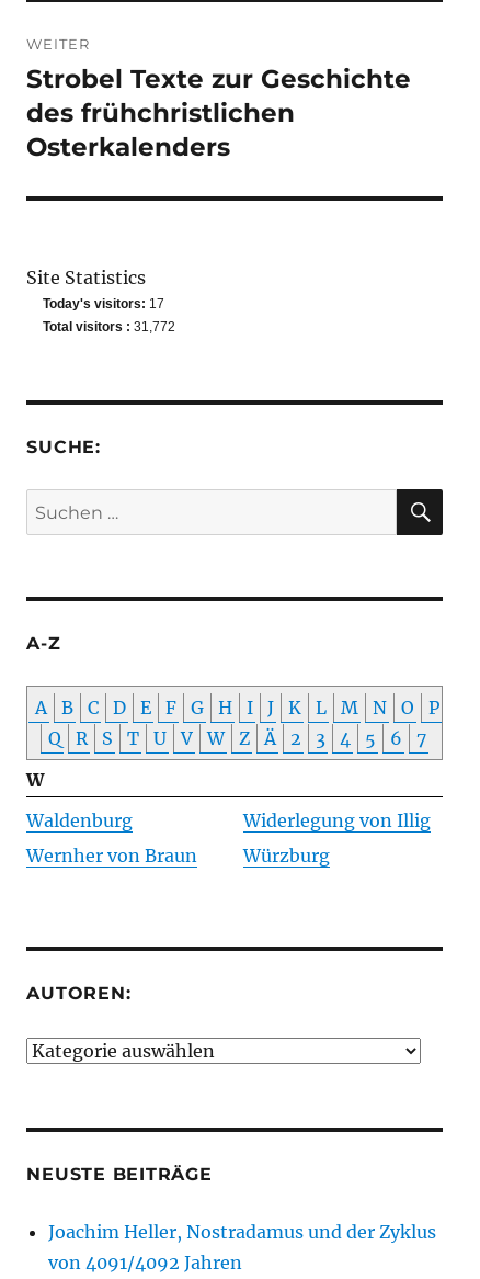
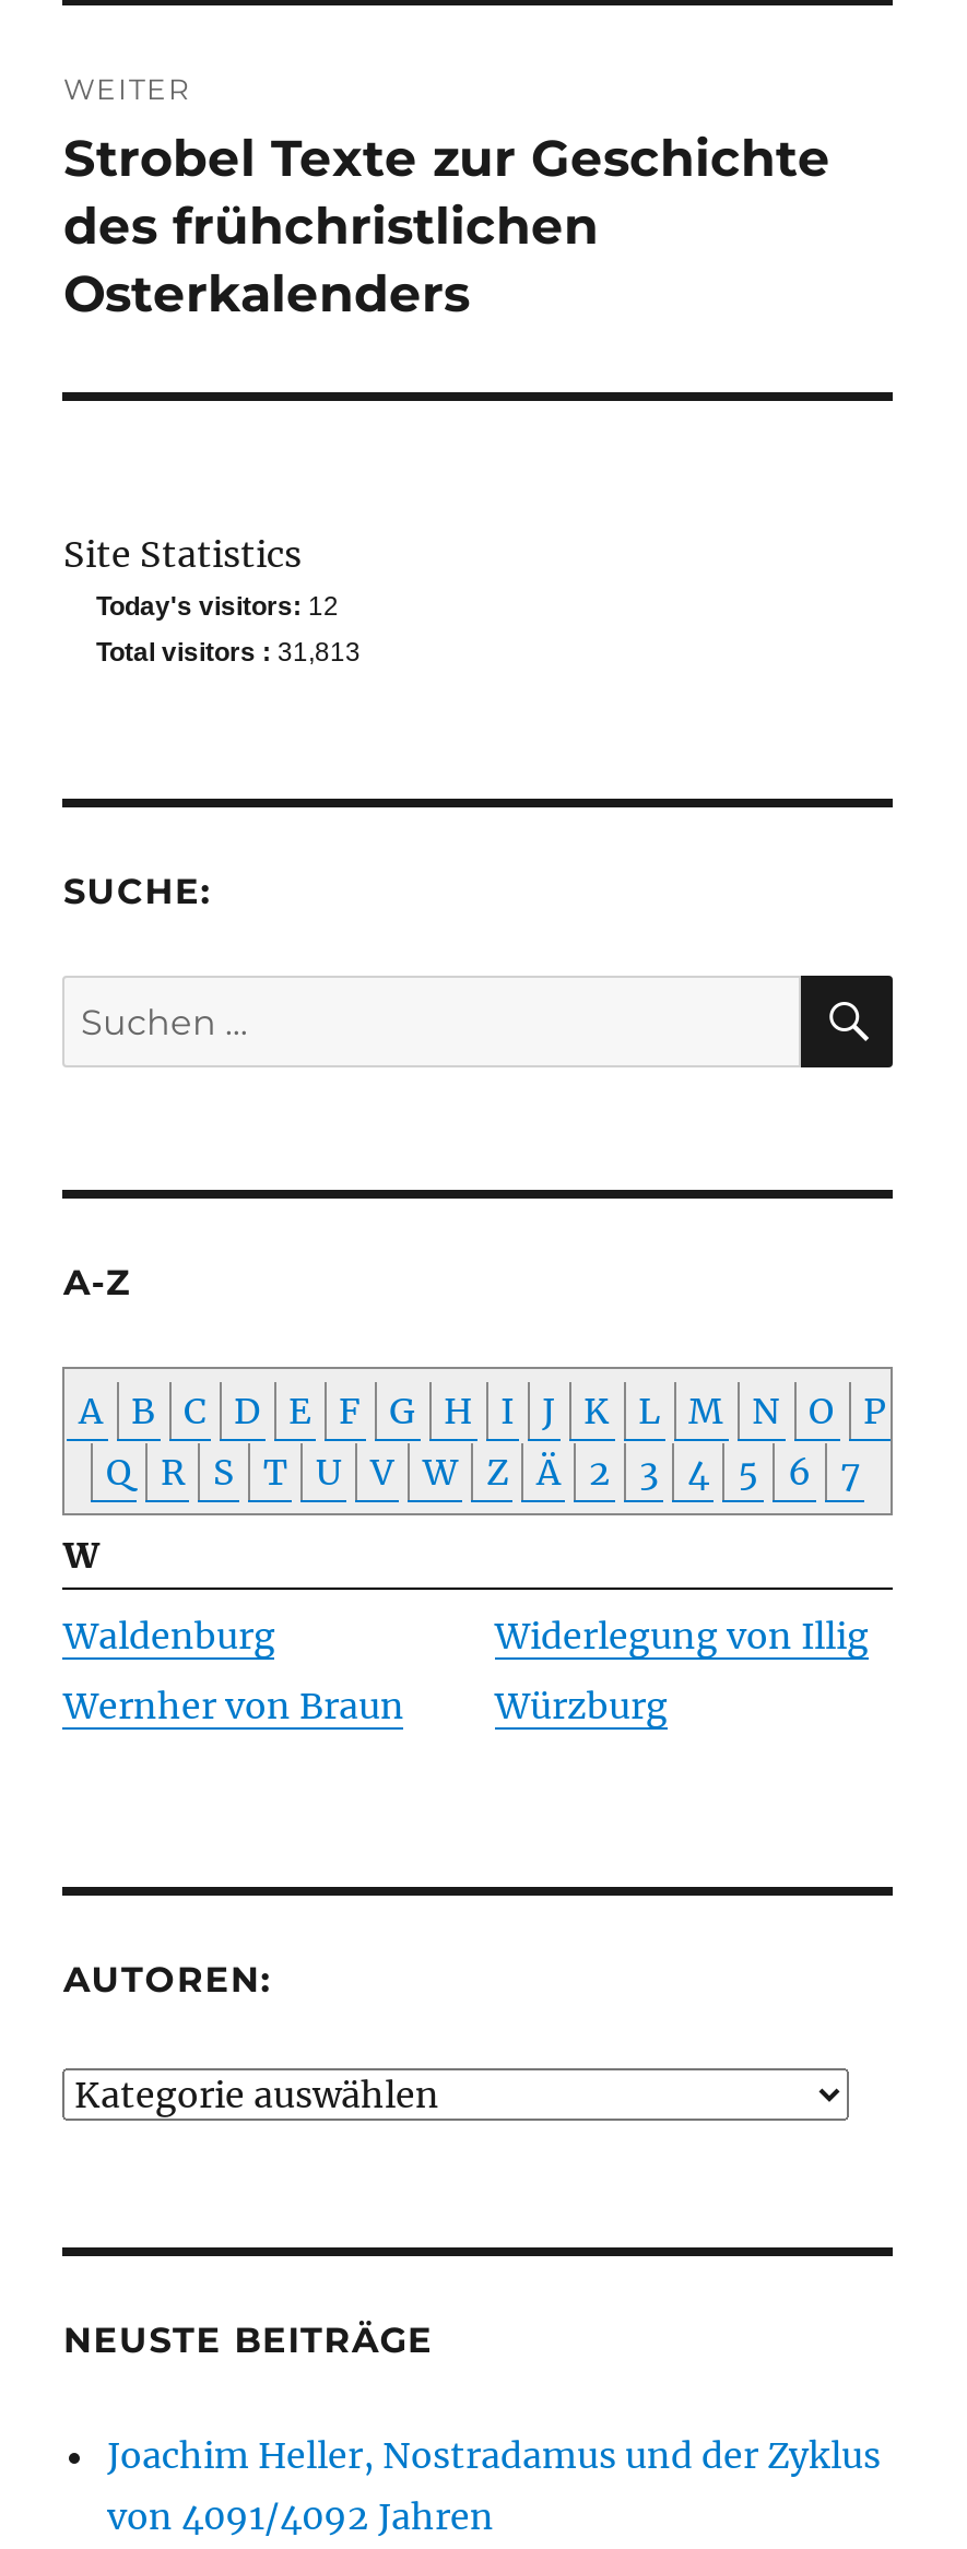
- Today's visitors: 17
+ Today's visitors: 12

- Total visitors : 31,772
+ Total visitors : 31,813
